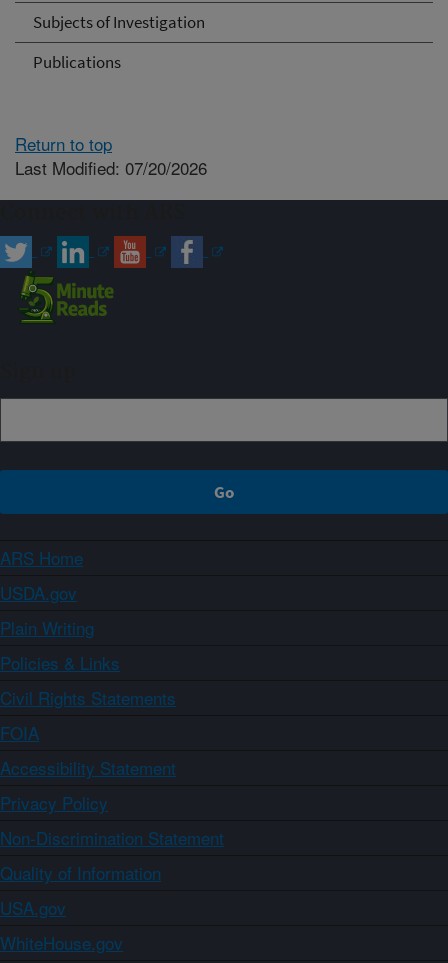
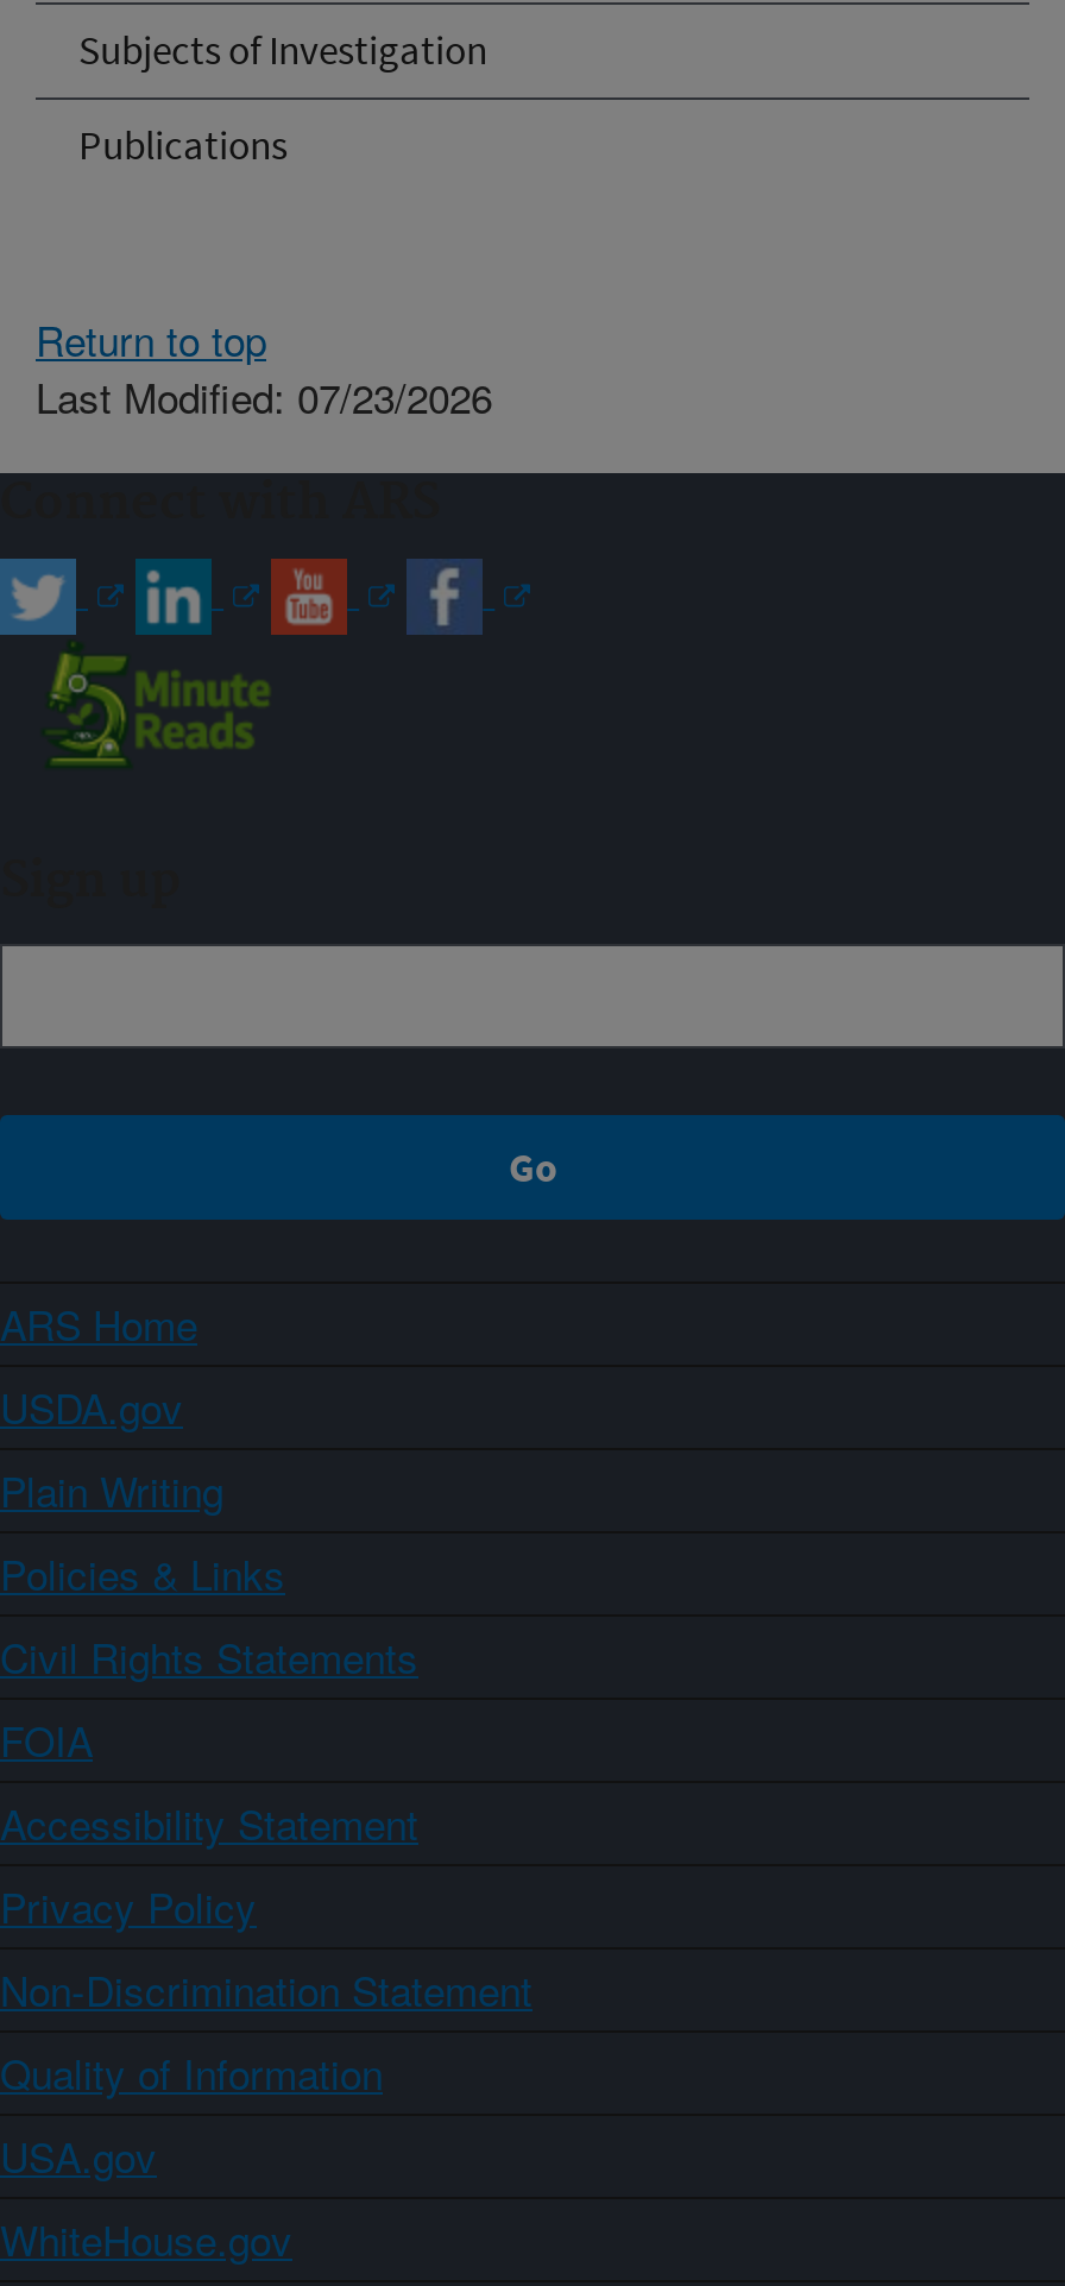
- Last Modified: 07/20/2026
+ Last Modified: 07/23/2026
